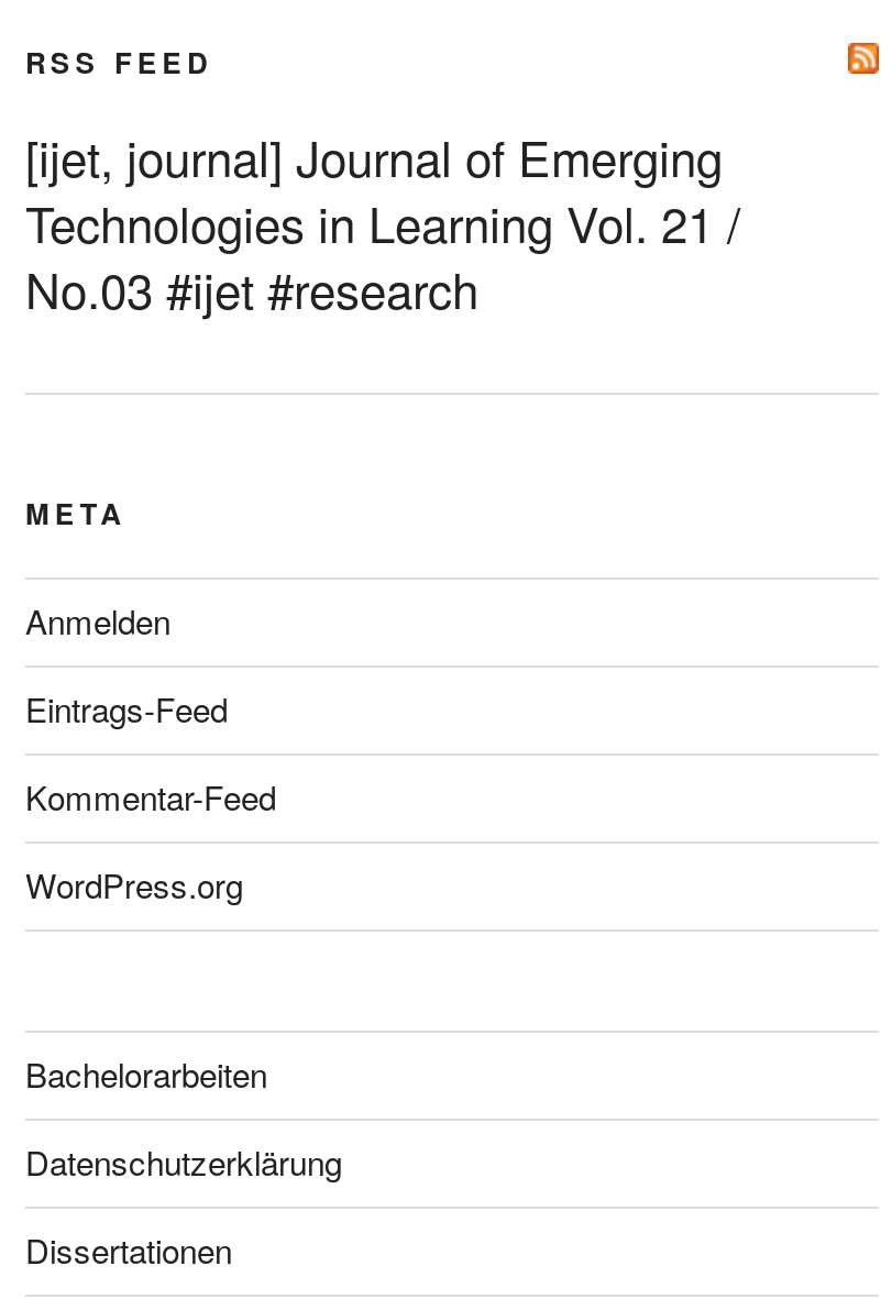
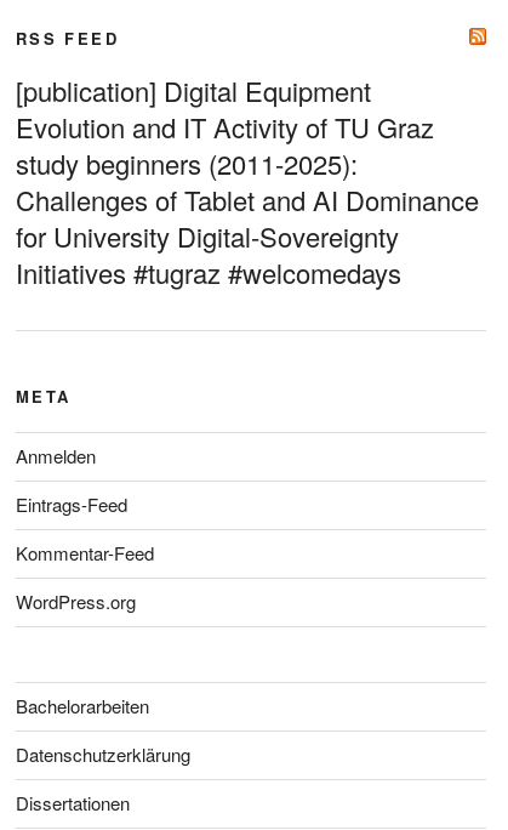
- [ijet, journal] Journal of Emerging
- Technologies in Learning Vol. 21 /
- No.03 #ijet #research
+ [publication] Digital Equipment
+ Evolution and IT Activity of TU Graz
+ study beginners (2011-2025):
+ Challenges of Tablet and AI Dominance
+ for University Digital-Sovereignty
+ Initiatives #tugraz #welcomedays
